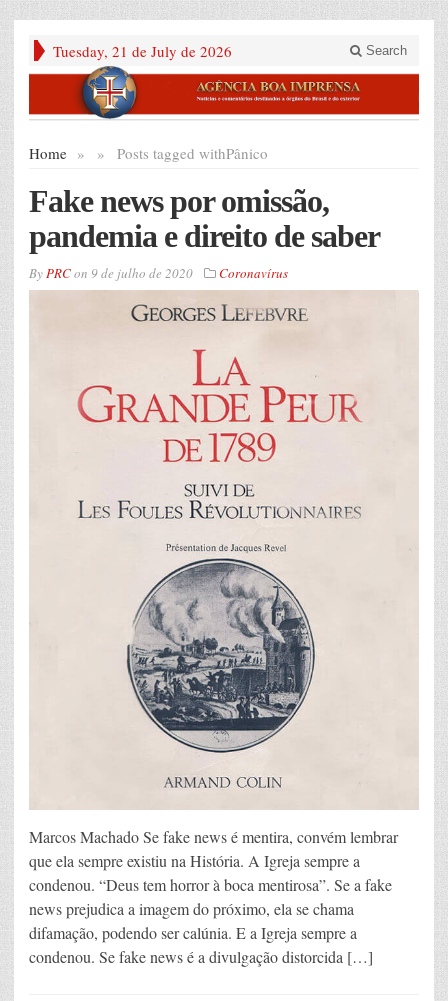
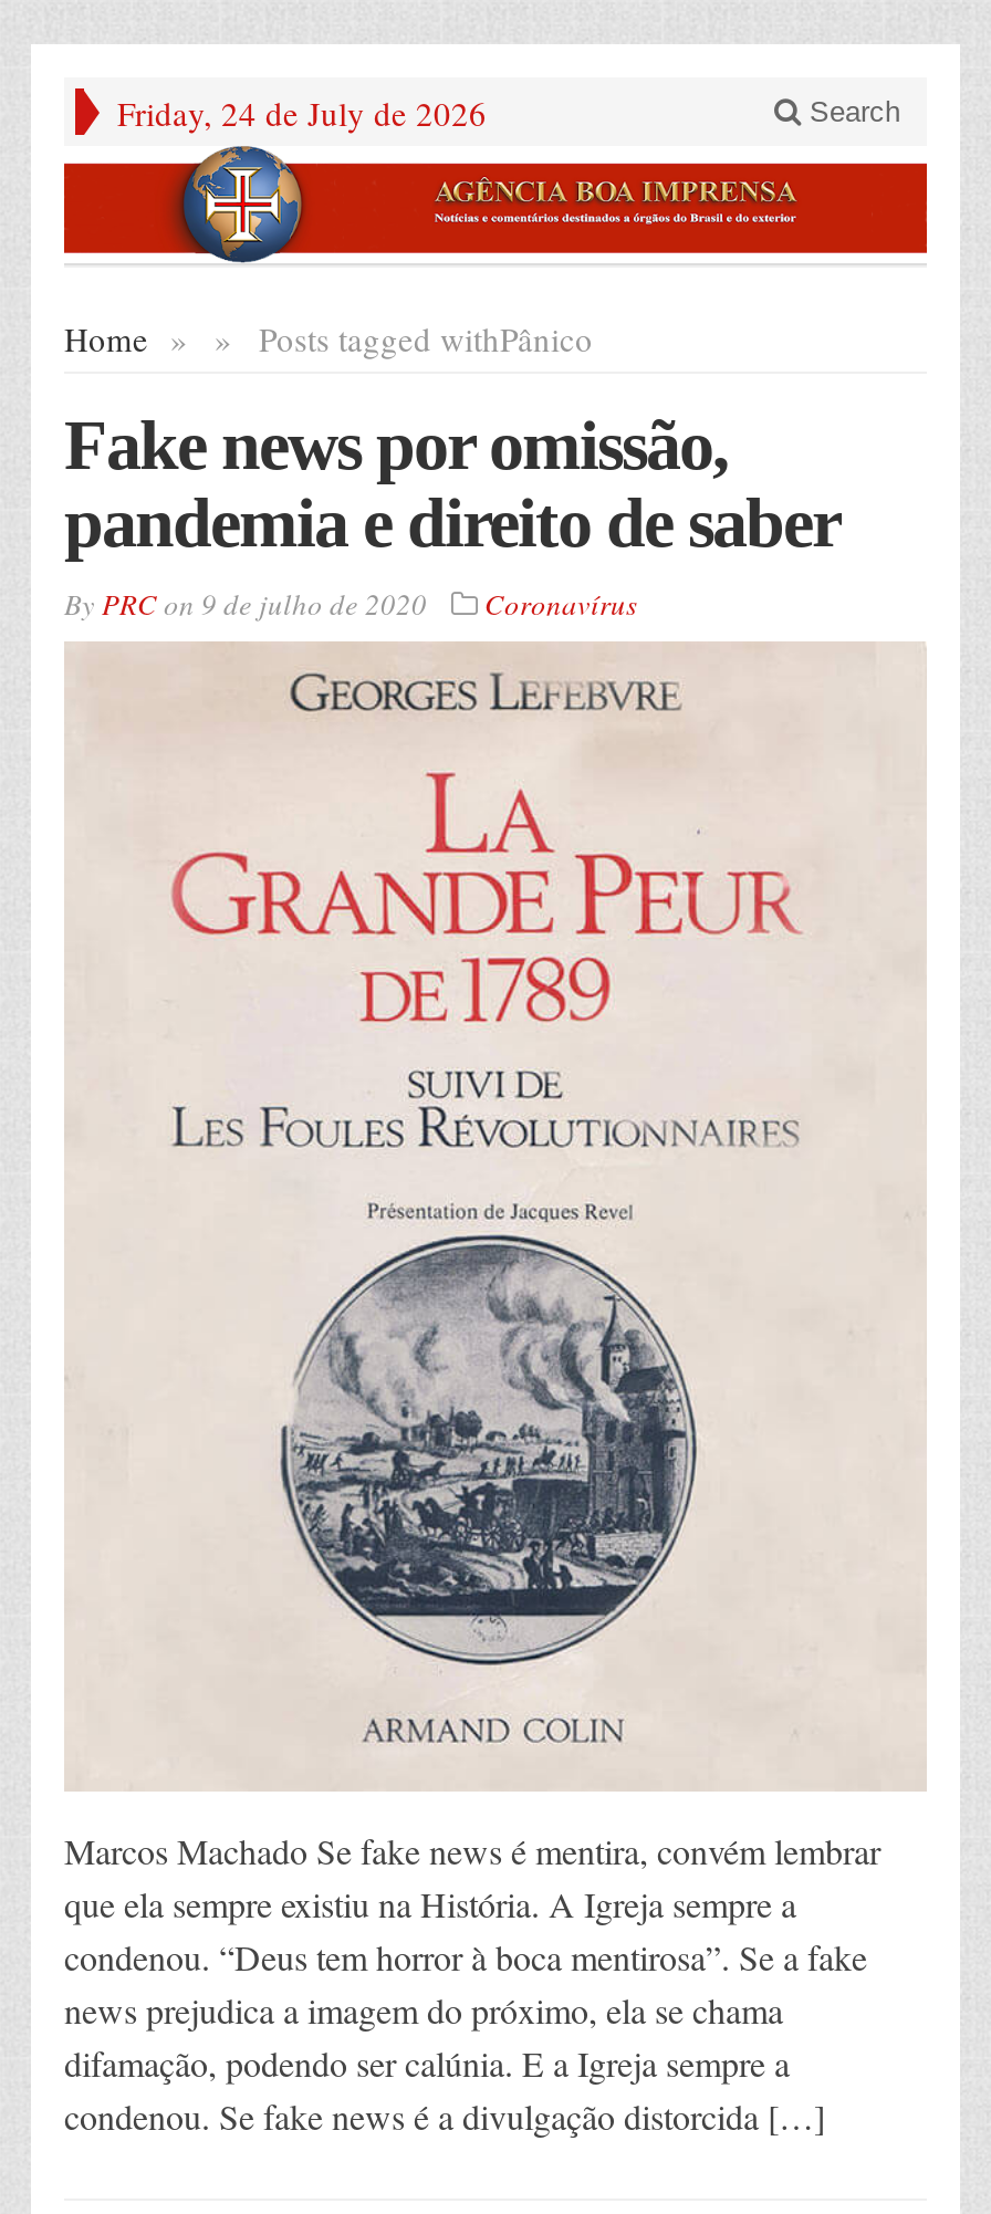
- Tuesday, 21 de July de 2026
+ Friday, 24 de July de 2026
